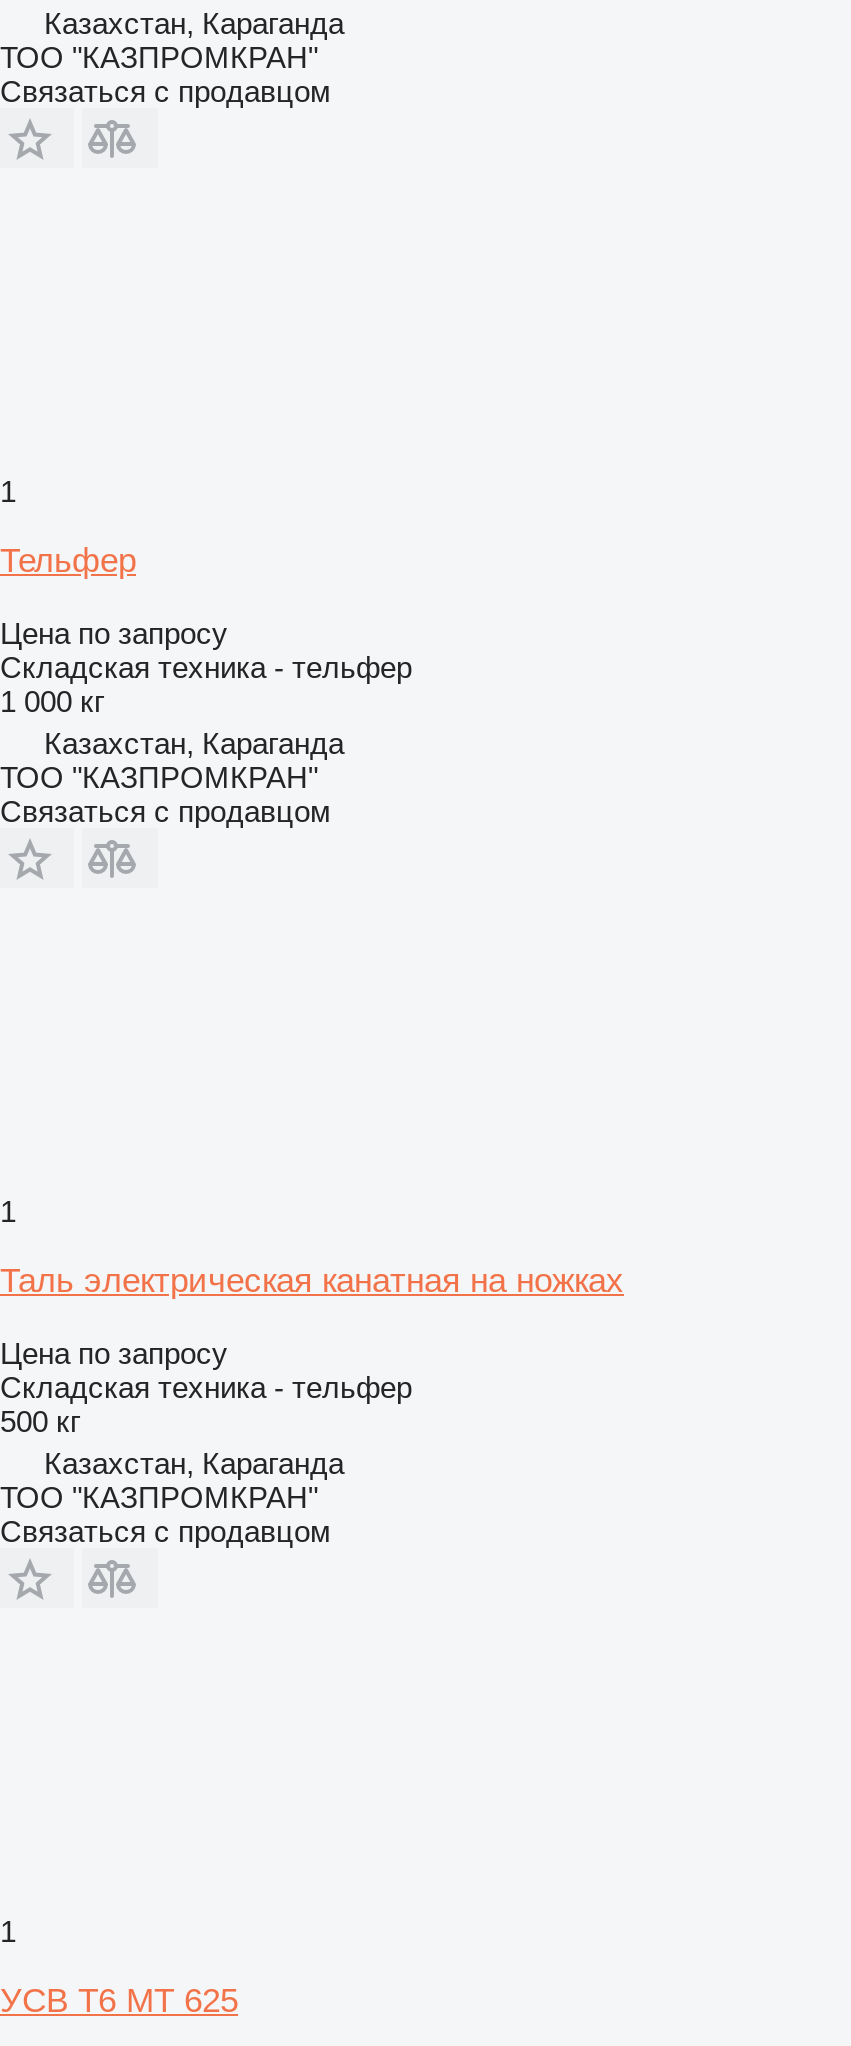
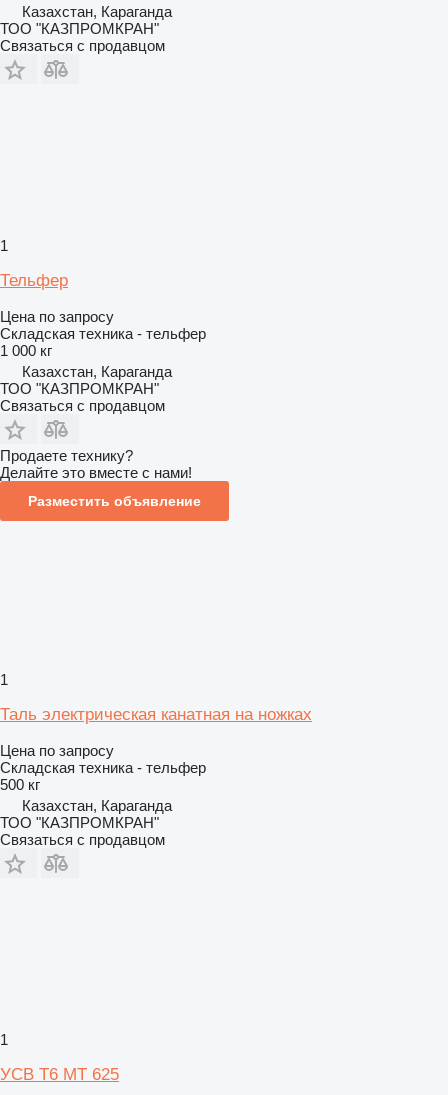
+ Продаете технику?
+ Делайте это вместе с нами!
+ Разместить объявление
